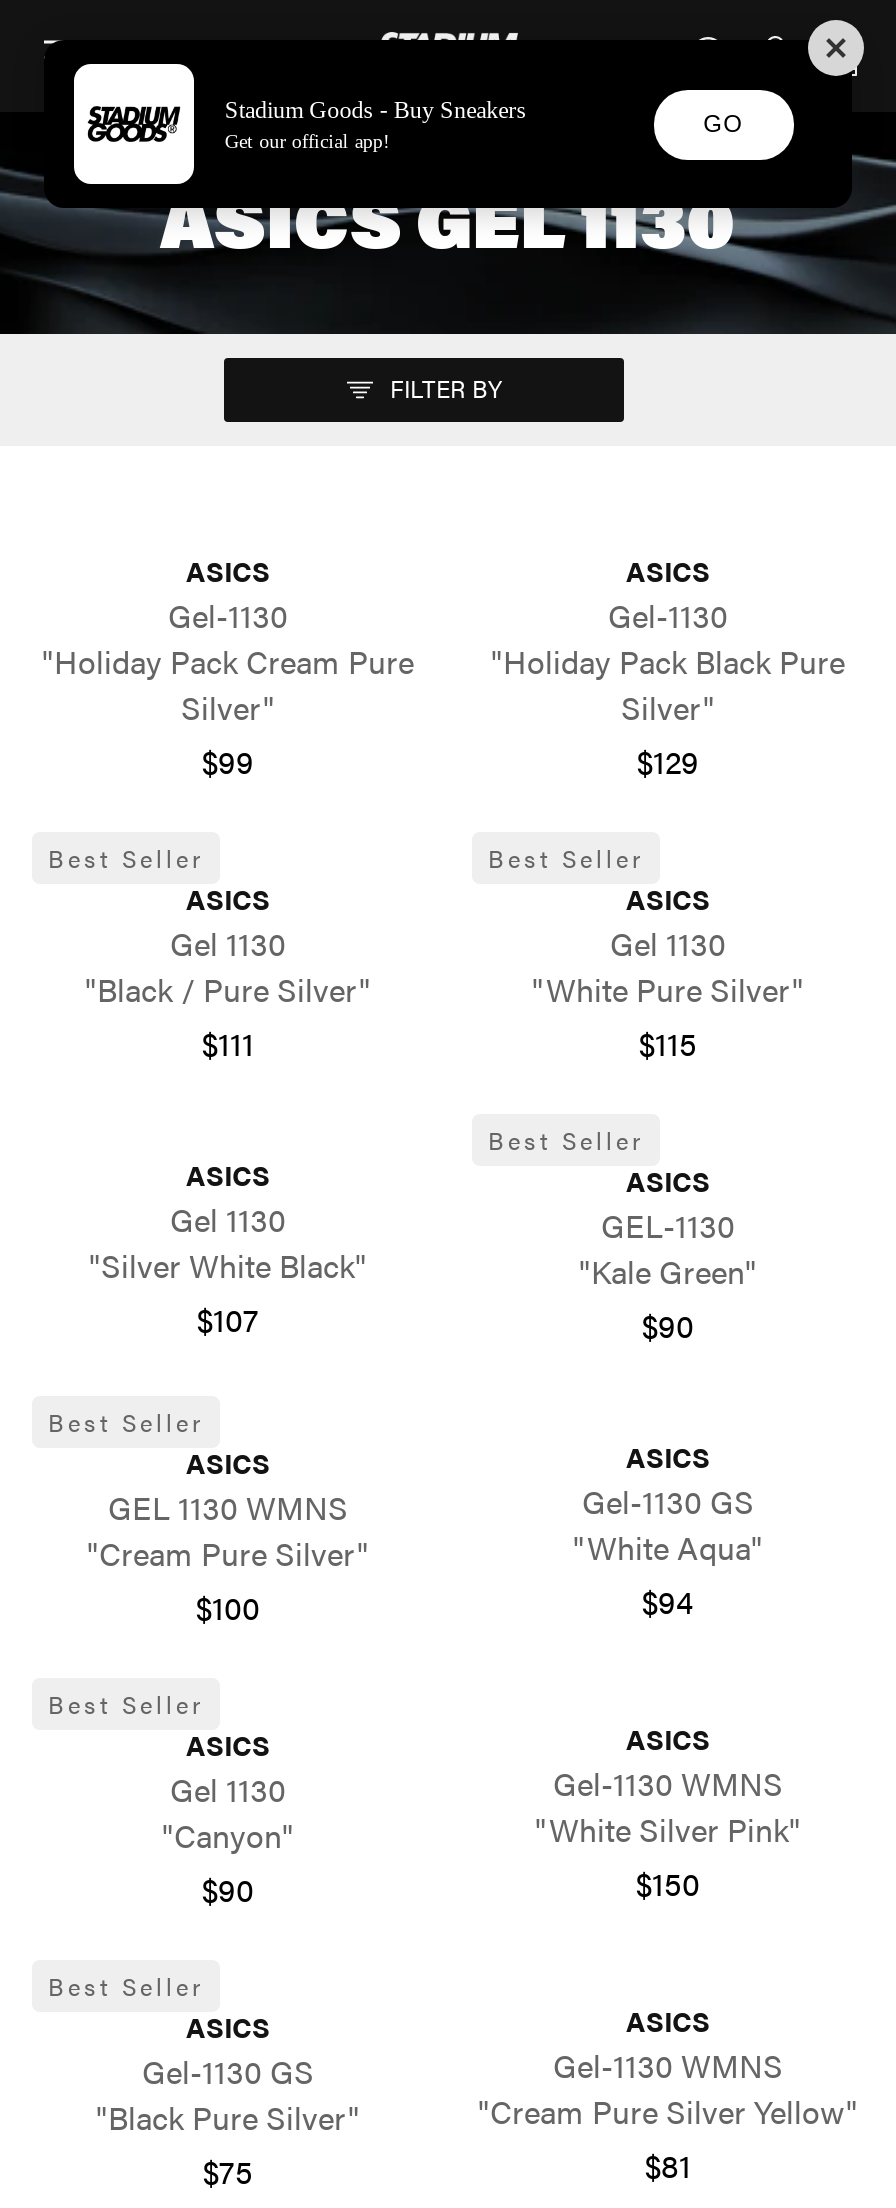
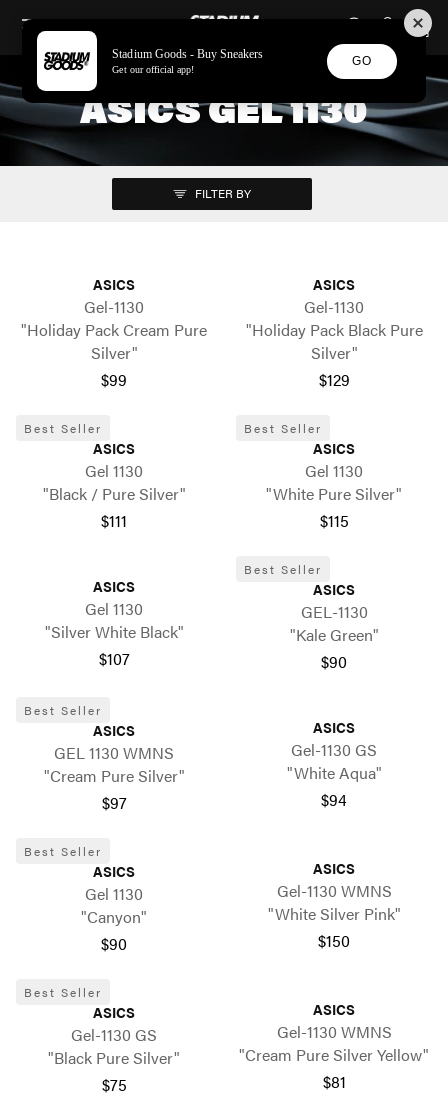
- $100
+ $97
